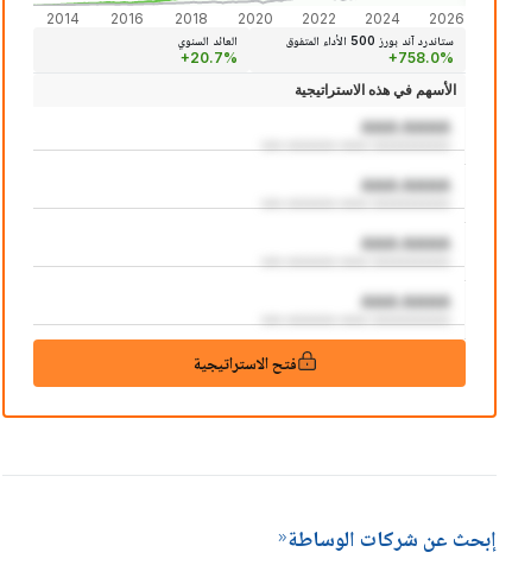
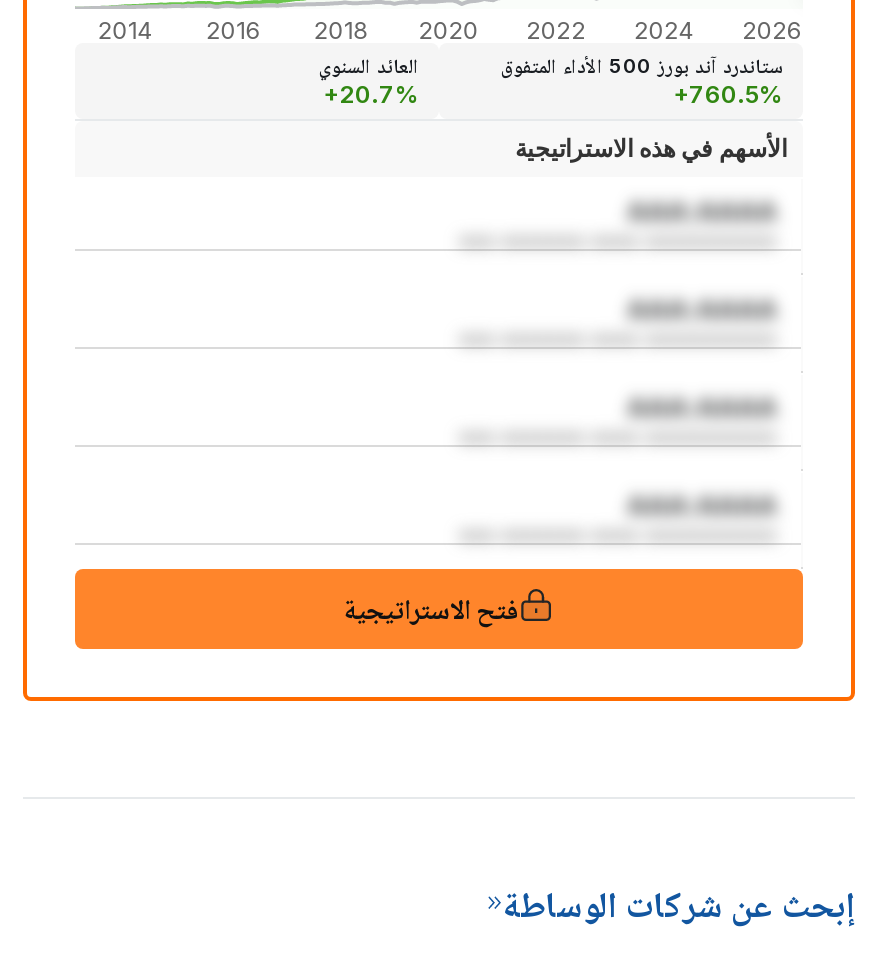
- +758.0%
+ +760.5%
